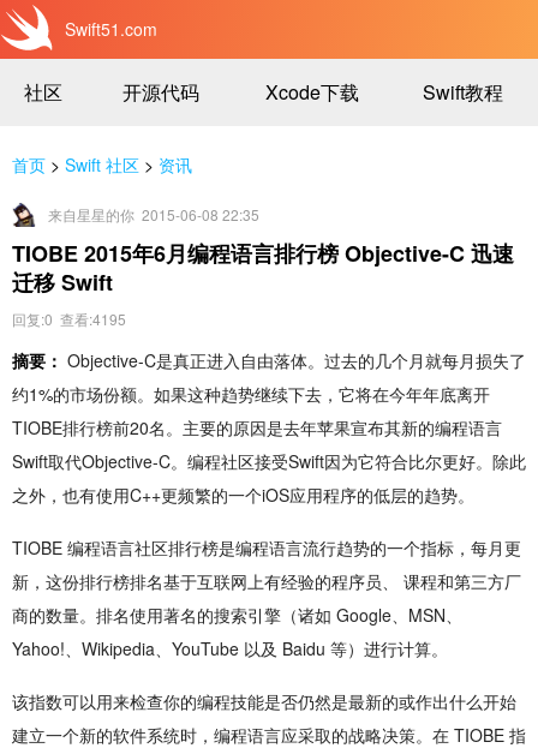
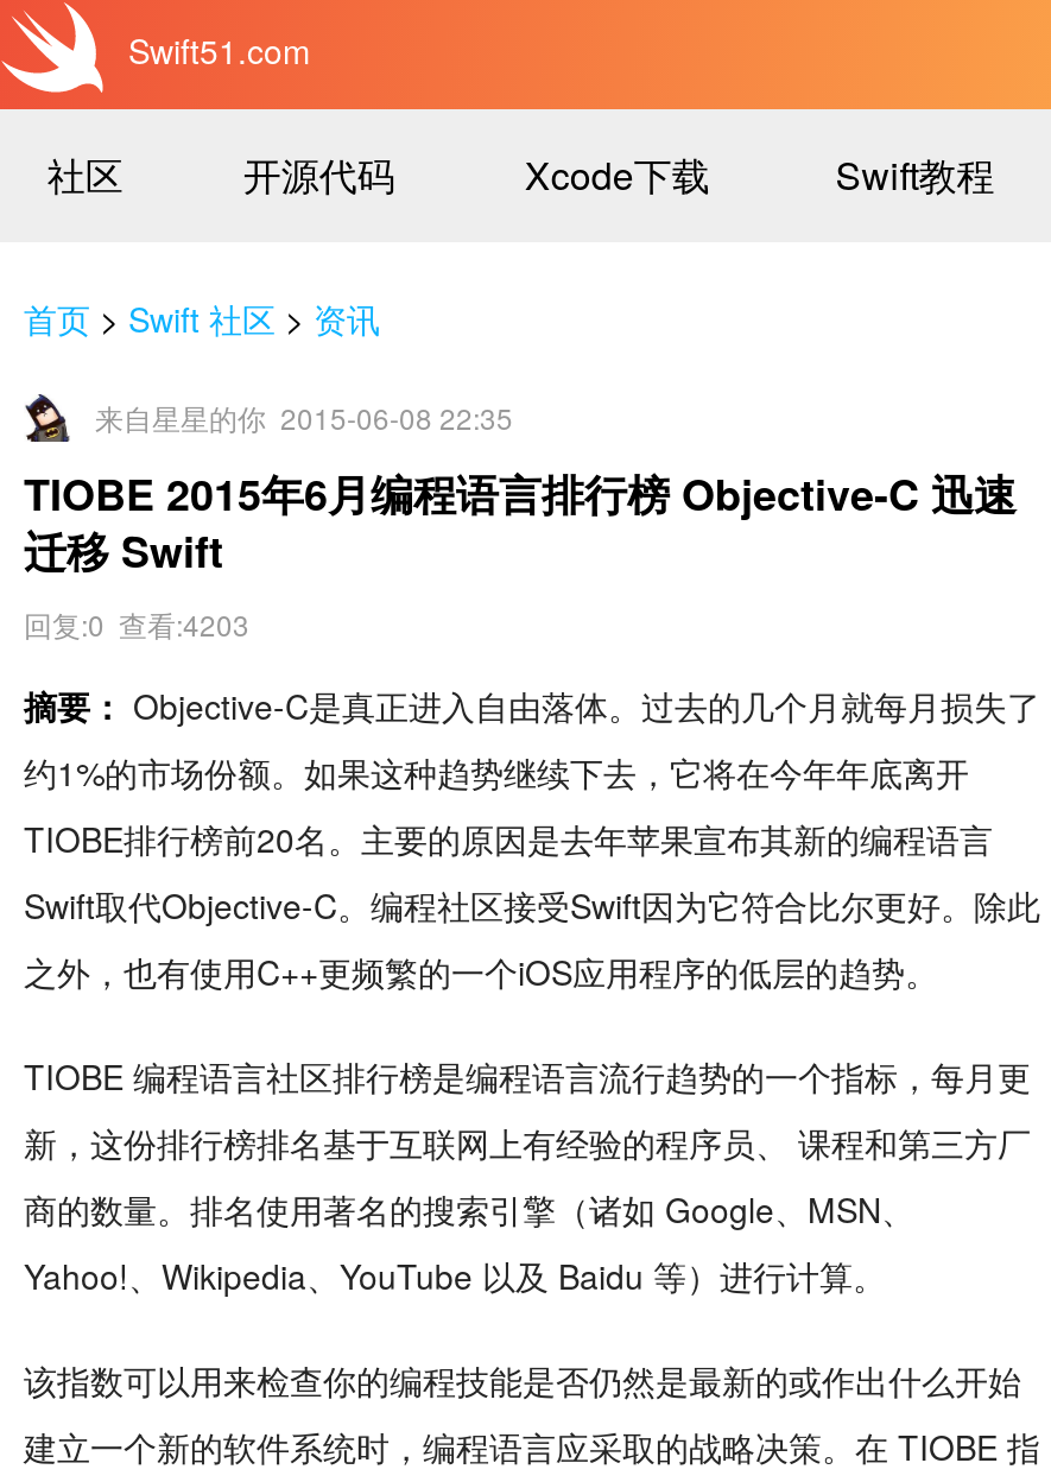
- 回复:0 查看:4195
+ 回复:0 查看:4203
